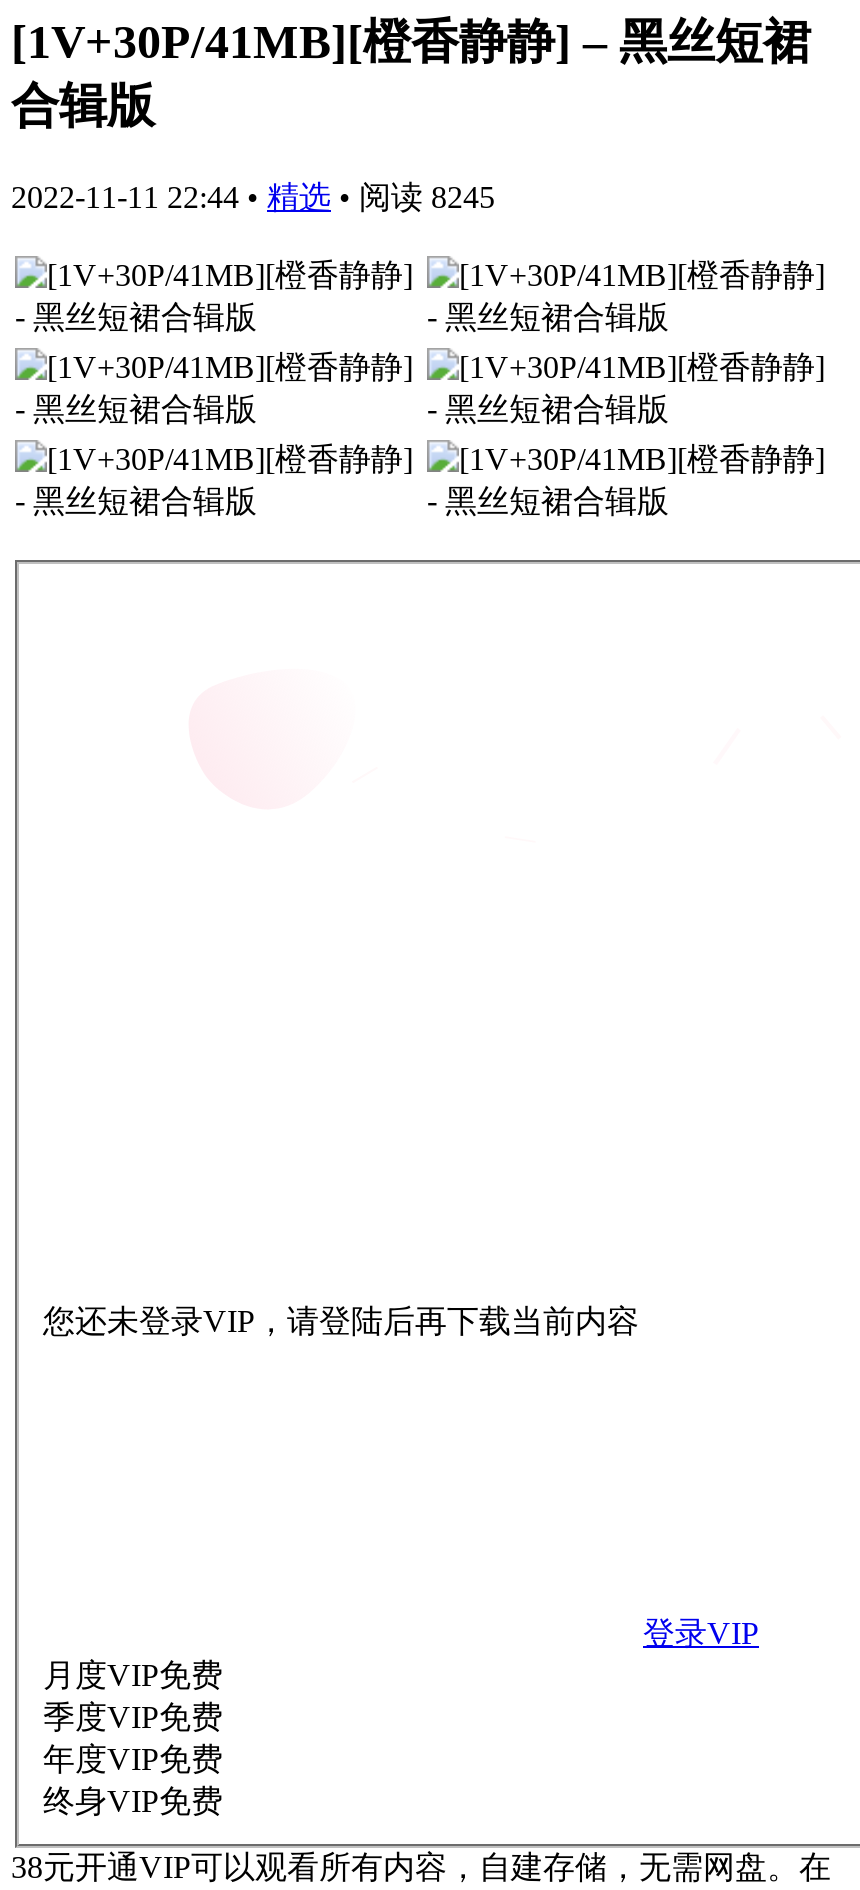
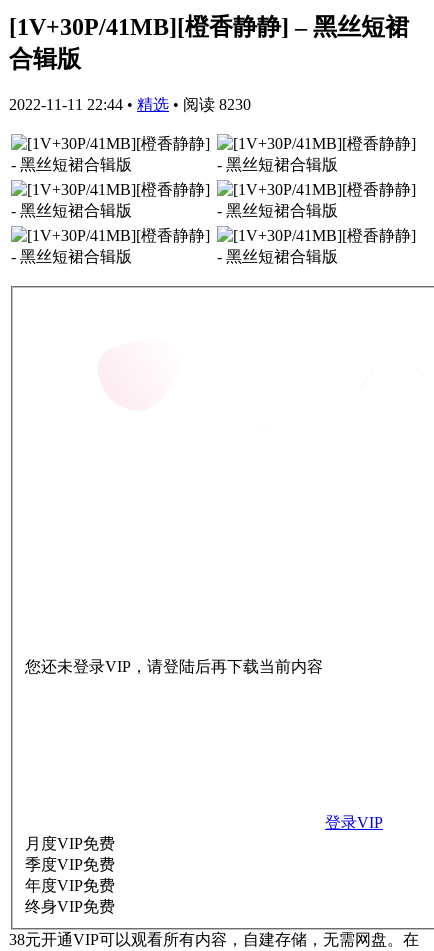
- 2022-11-11 22:44 • 精选 • 阅读 8245
+ 2022-11-11 22:44 • 精选 • 阅读 8230
